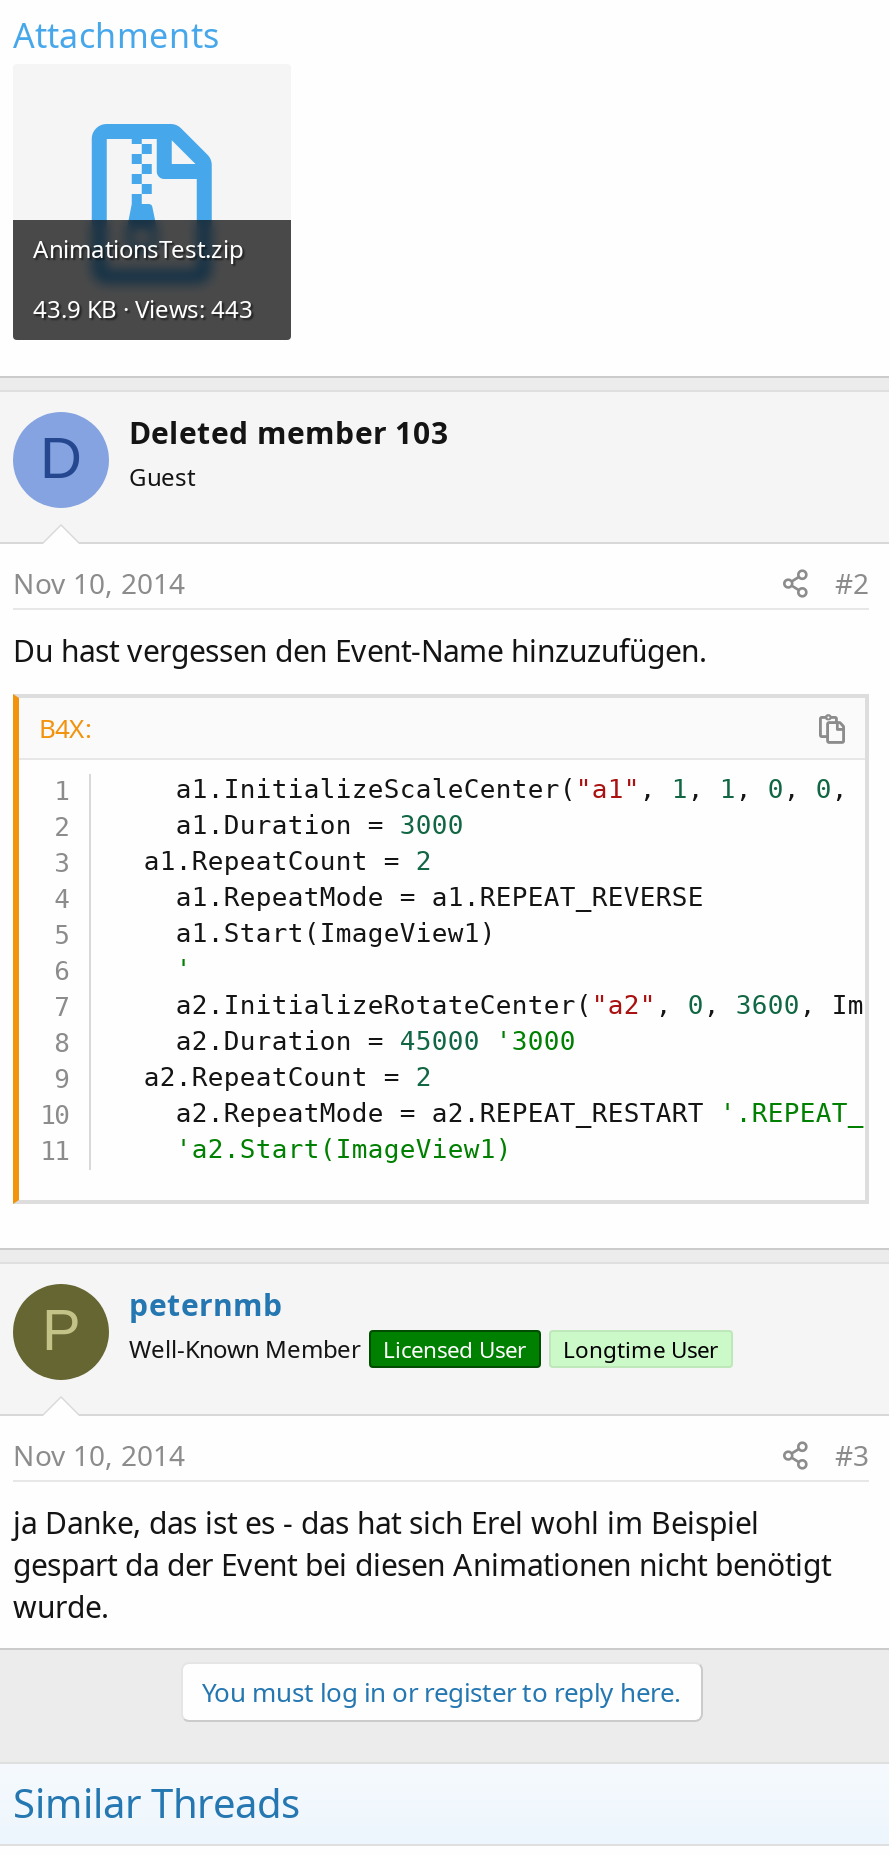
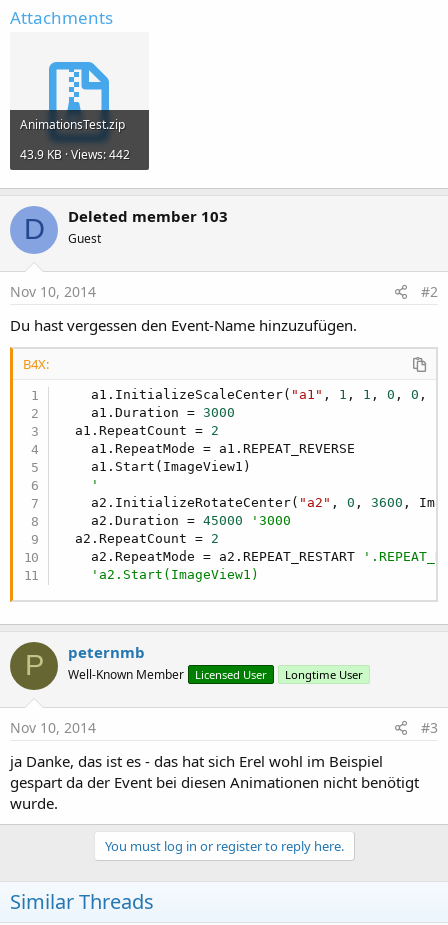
- 43.9 KB · Views: 443
+ 43.9 KB · Views: 442
